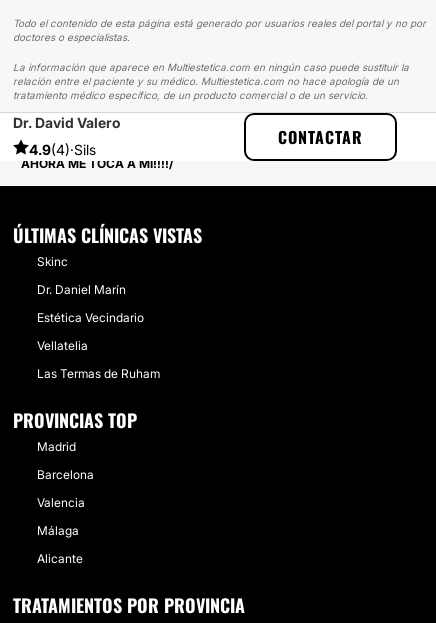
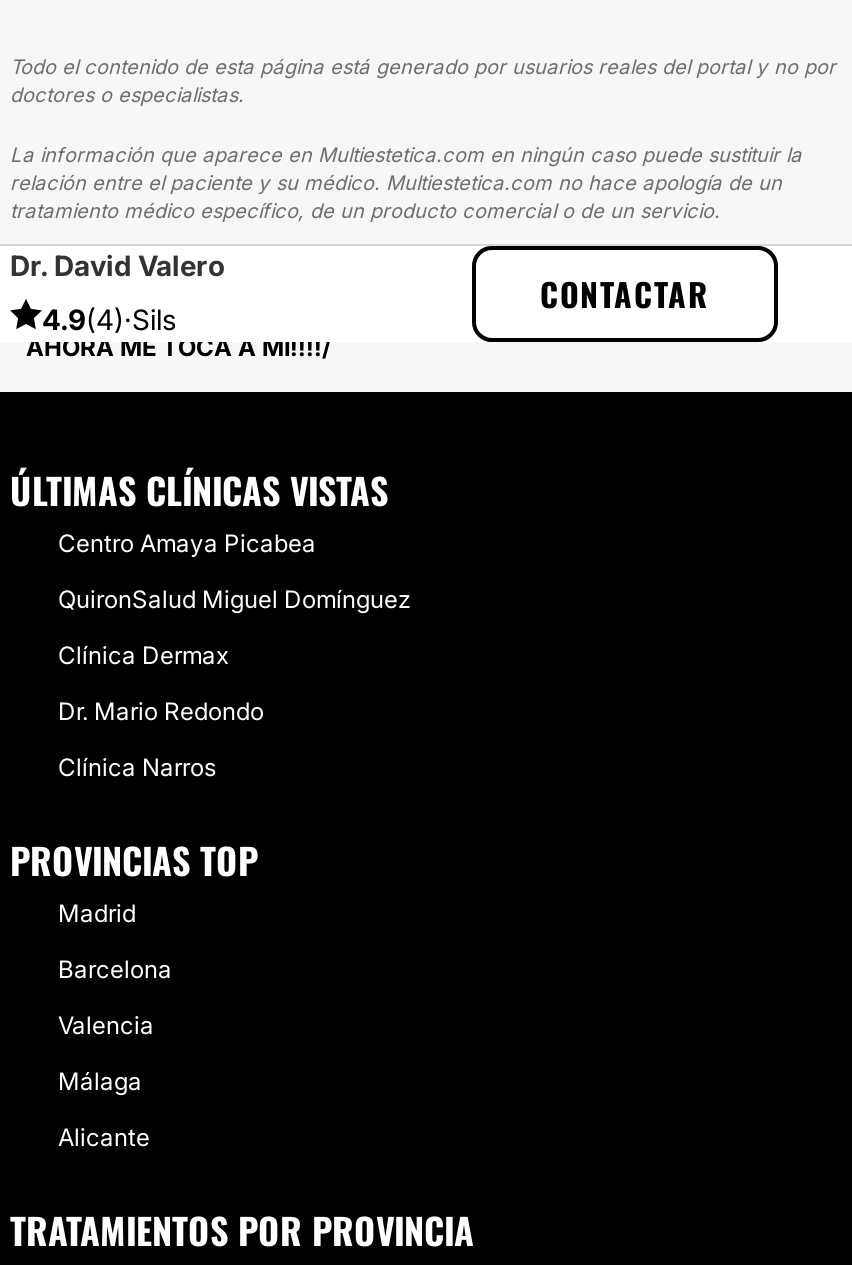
- Skinc
+ Centro Amaya Picabea

- Dr. Daniel Marín
+ QuironSalud Miguel Domínguez

- Estética Vecindario
+ Clínica Dermax

- Vellatelia
+ Dr. Mario Redondo

- Las Termas de Ruham
+ Clínica Narros
